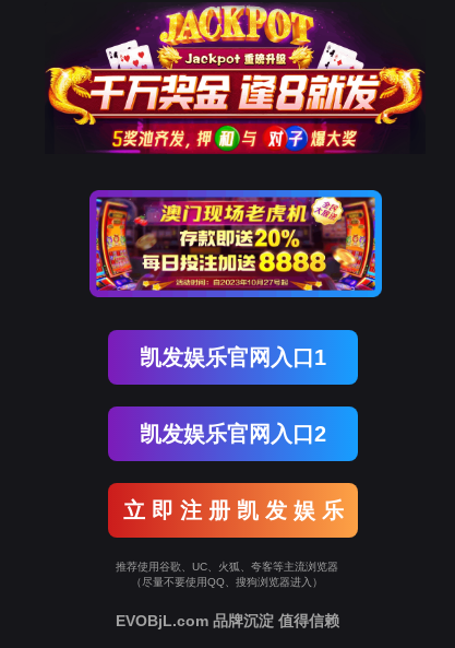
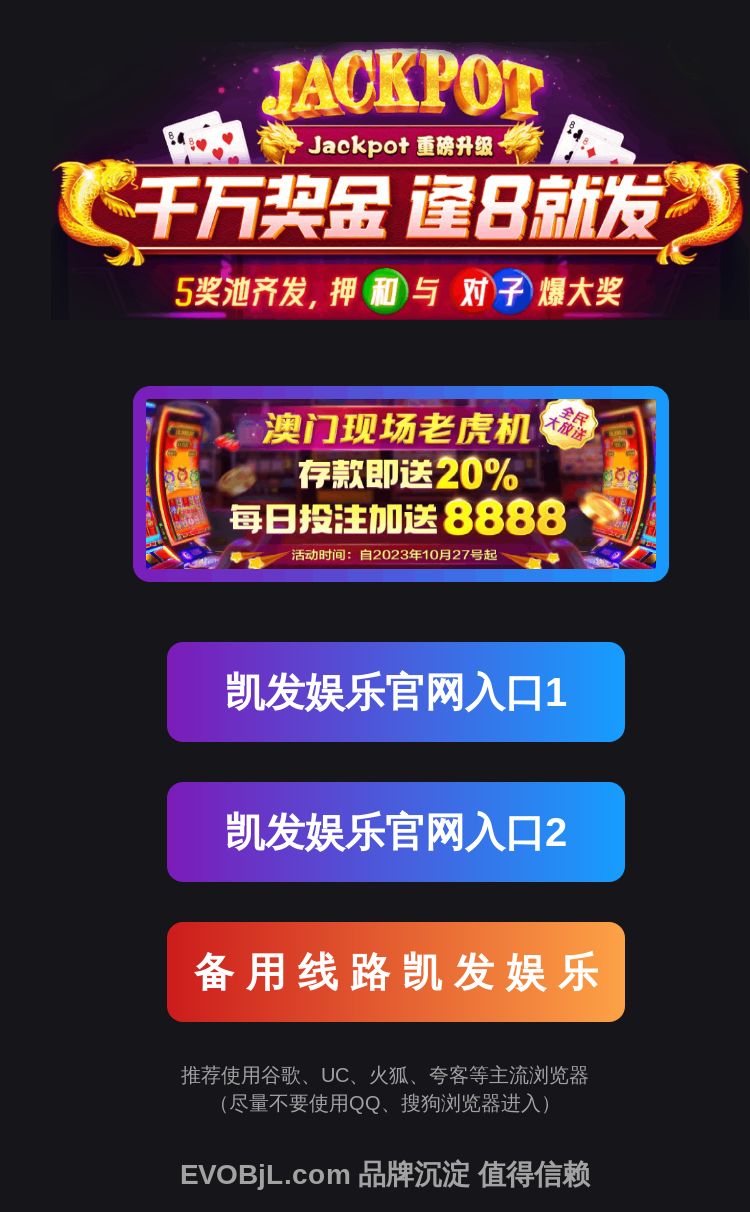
- 立 即 注 册 凯 发 娱 乐
+ 备 用 线 路 凯 发 娱 乐
